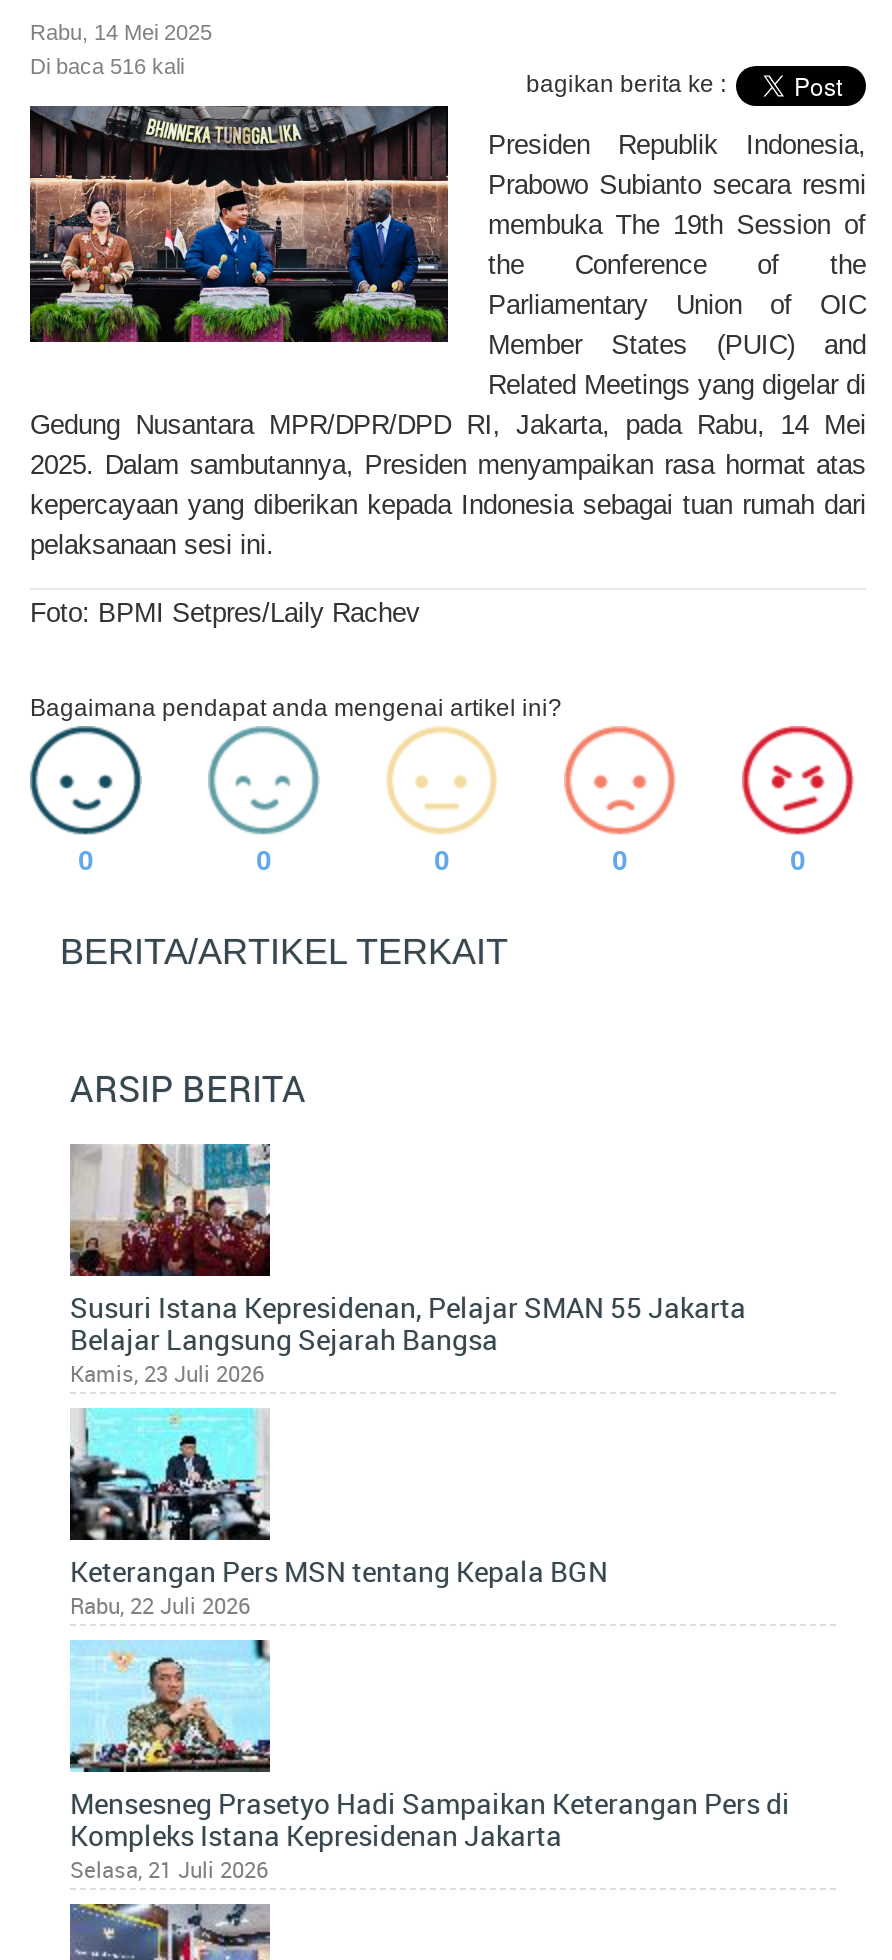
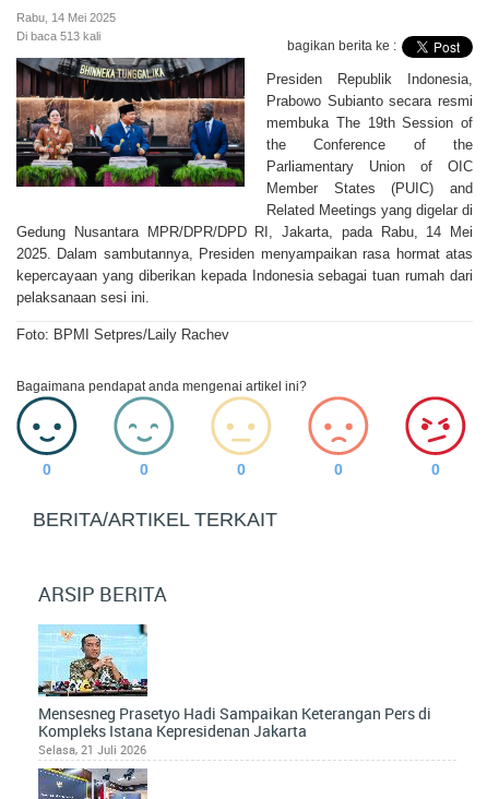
- Di baca 516 kali
+ Di baca 513 kali

- [image]
- Susuri Istana Kepresidenan, Pelajar SMAN 55 Jakarta
- Belajar Langsung Sejarah Bangsa
- Kamis, 23 Juli 2026

- [image]
- Keterangan Pers MSN tentang Kepala BGN
- Rabu, 22 Juli 2026
